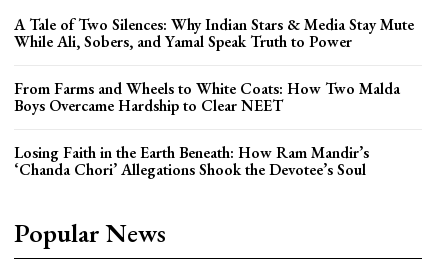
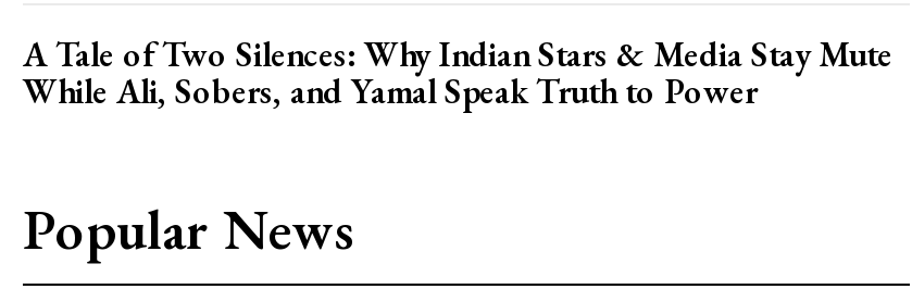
- From Farms and Wheels to White Coats: How Two Malda
- Boys Overcame Hardship to Clear NEET
- Losing Faith in the Earth Beneath: How Ram Mandir’s
- ‘Chanda Chori’ Allegations Shook the Devotee’s Soul
